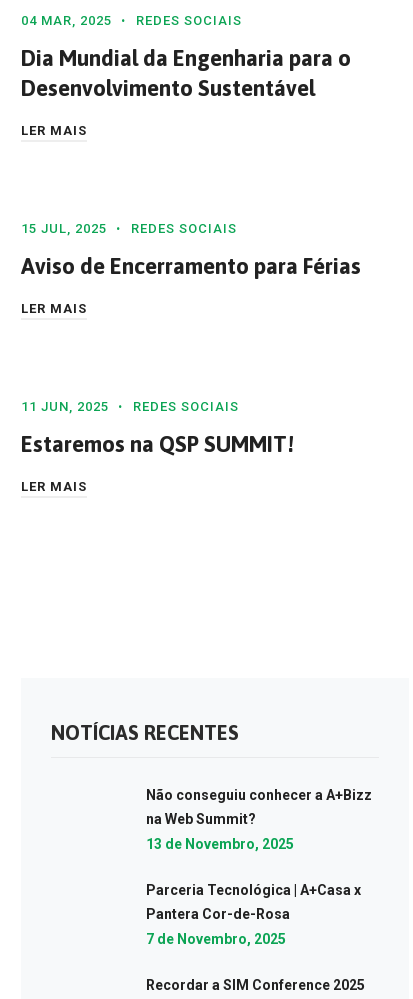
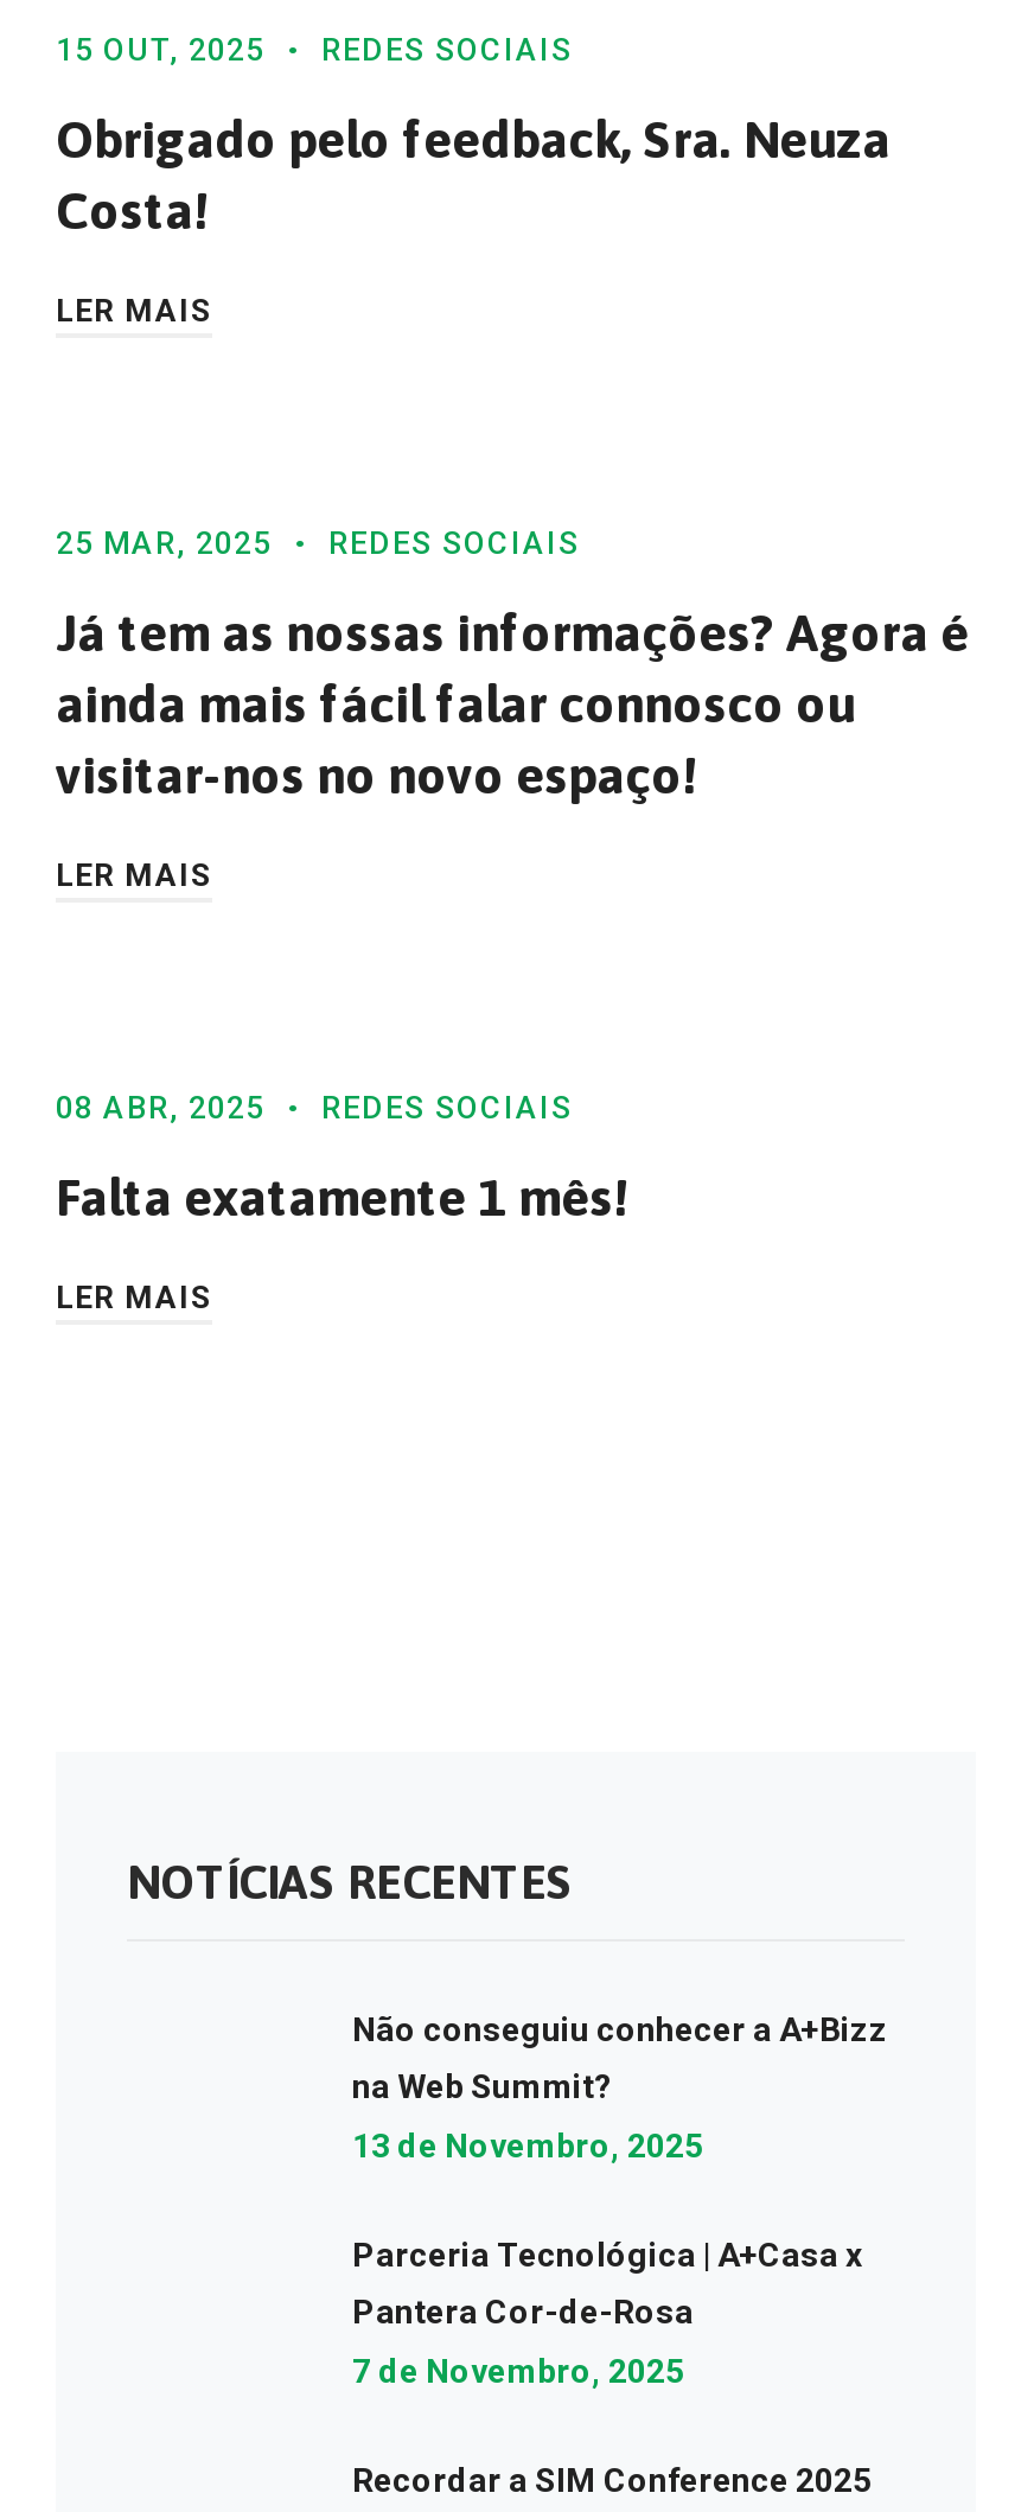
- 04 MAR, 2025 REDES SOCIAIS
+ 15 OUT, 2025 REDES SOCIAIS

- Dia Mundial da Engenharia para o
- Desenvolvimento Sustentável
+ Obrigado pelo feedback, Sra. Neuza
+ Costa!

- 15 JUL, 2025 REDES SOCIAIS
+ 25 MAR, 2025 REDES SOCIAIS

- Aviso de Encerramento para Férias
+ Já tem as nossas informações? Agora é
+ ainda mais fácil falar connosco ou
+ visitar-nos no novo espaço!

- 11 JUN, 2025 REDES SOCIAIS
+ 08 ABR, 2025 REDES SOCIAIS

- Estaremos na QSP SUMMIT!
+ Falta exatamente 1 mês!
